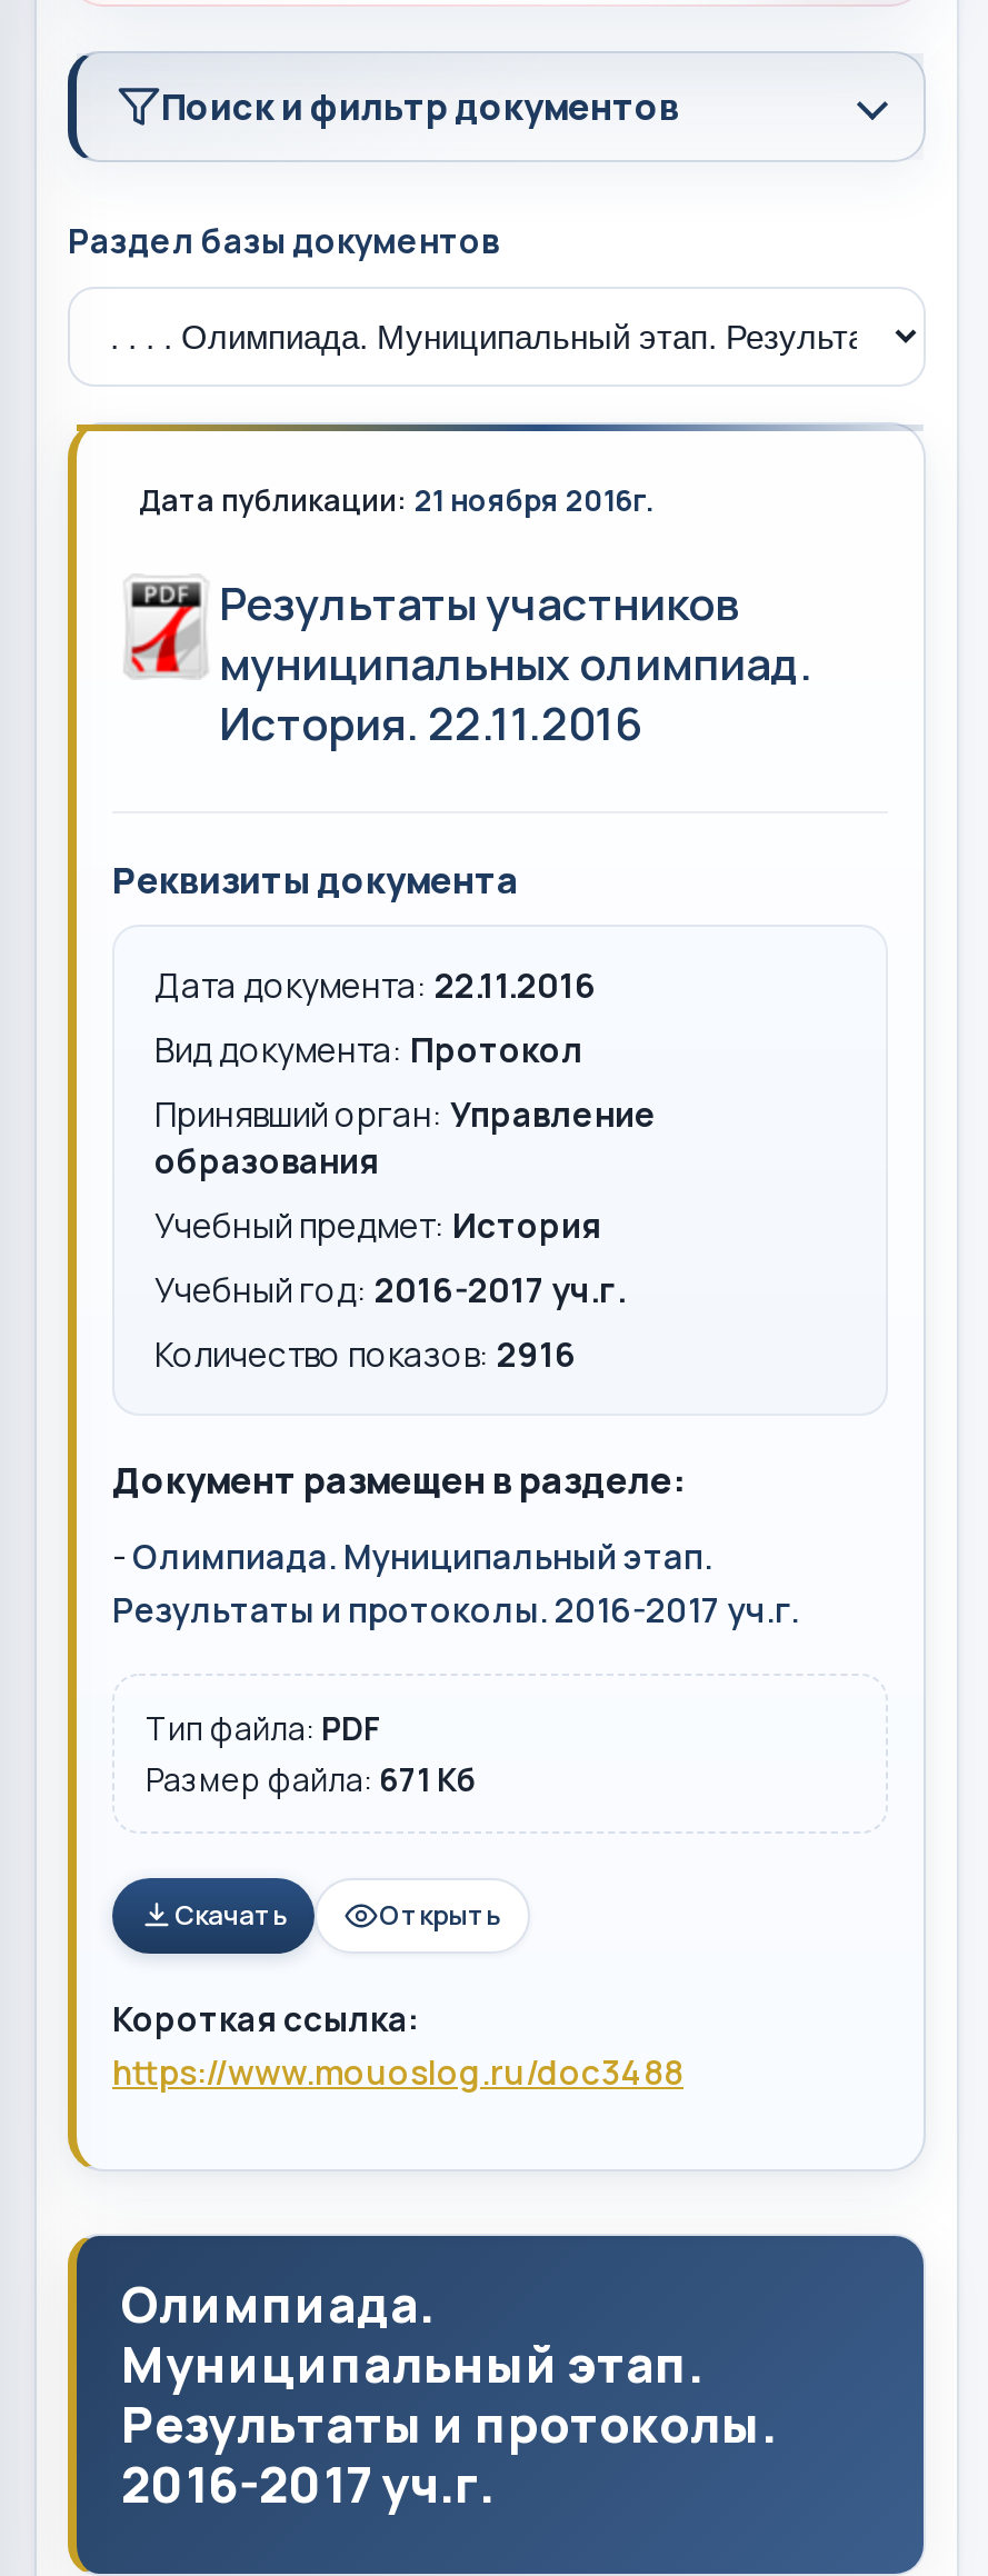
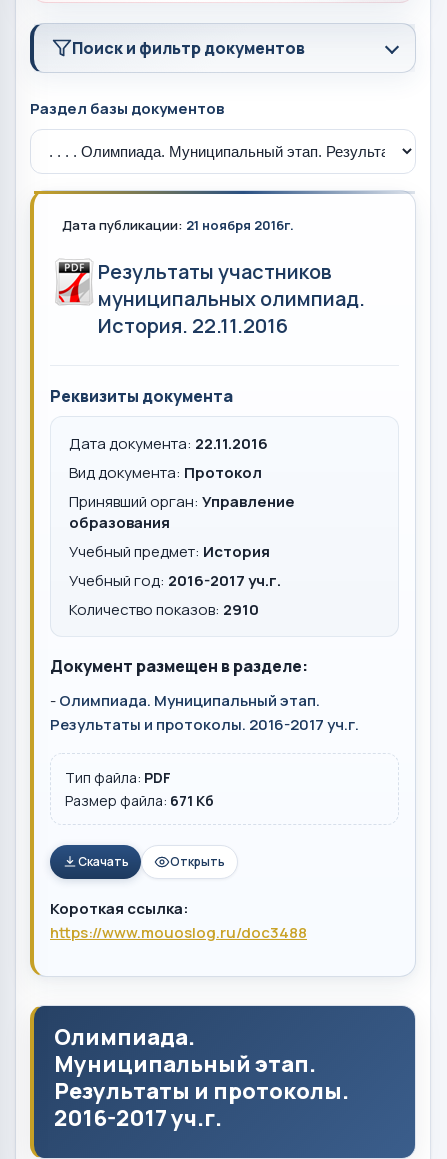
- Количество показов: 2916
+ Количество показов: 2910
